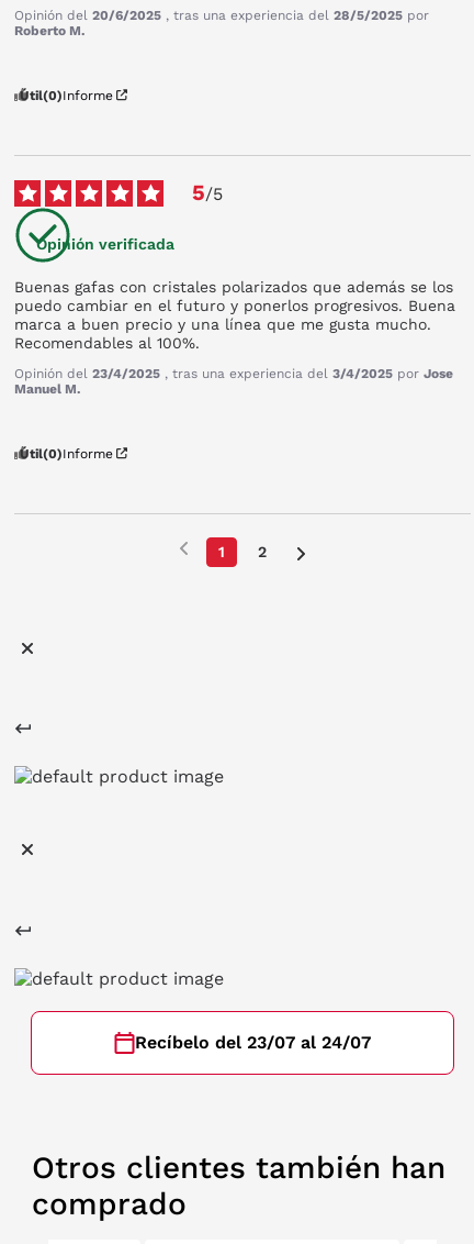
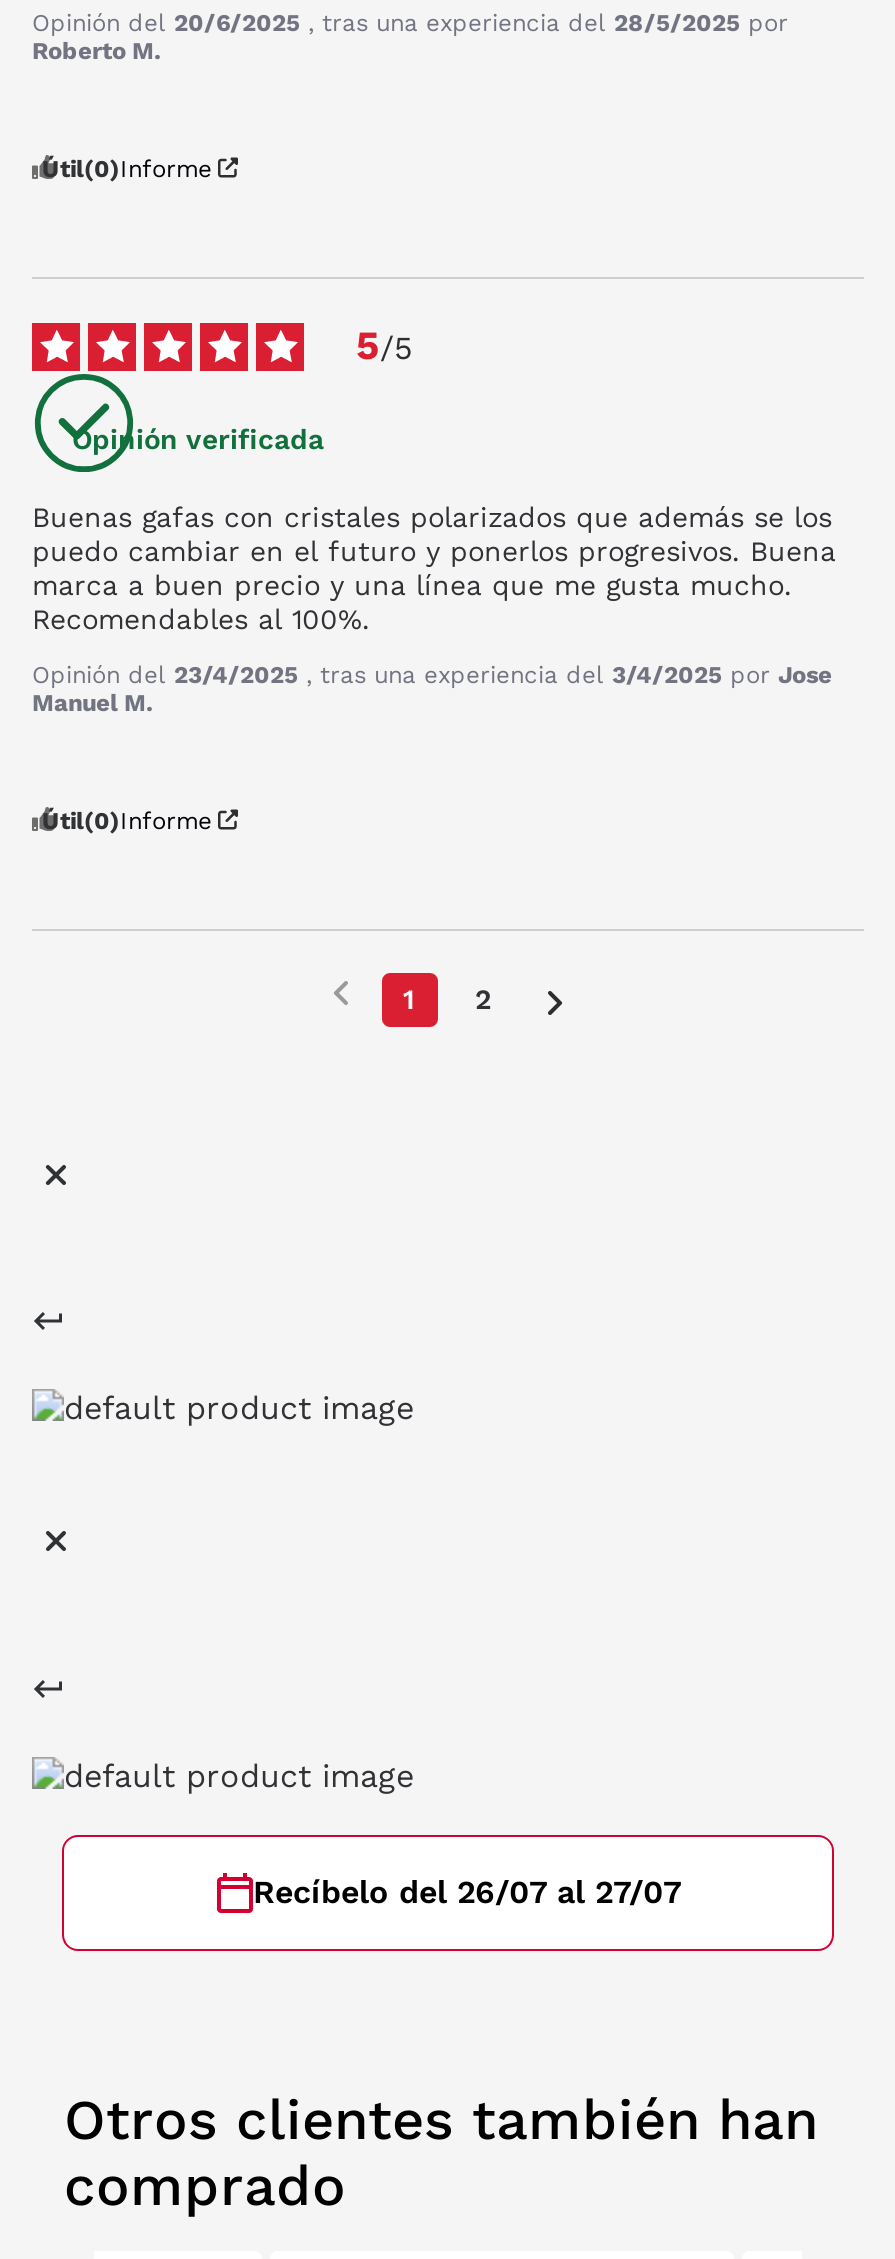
- Recíbelo del 23/07 al 24/07
+ Recíbelo del 26/07 al 27/07
